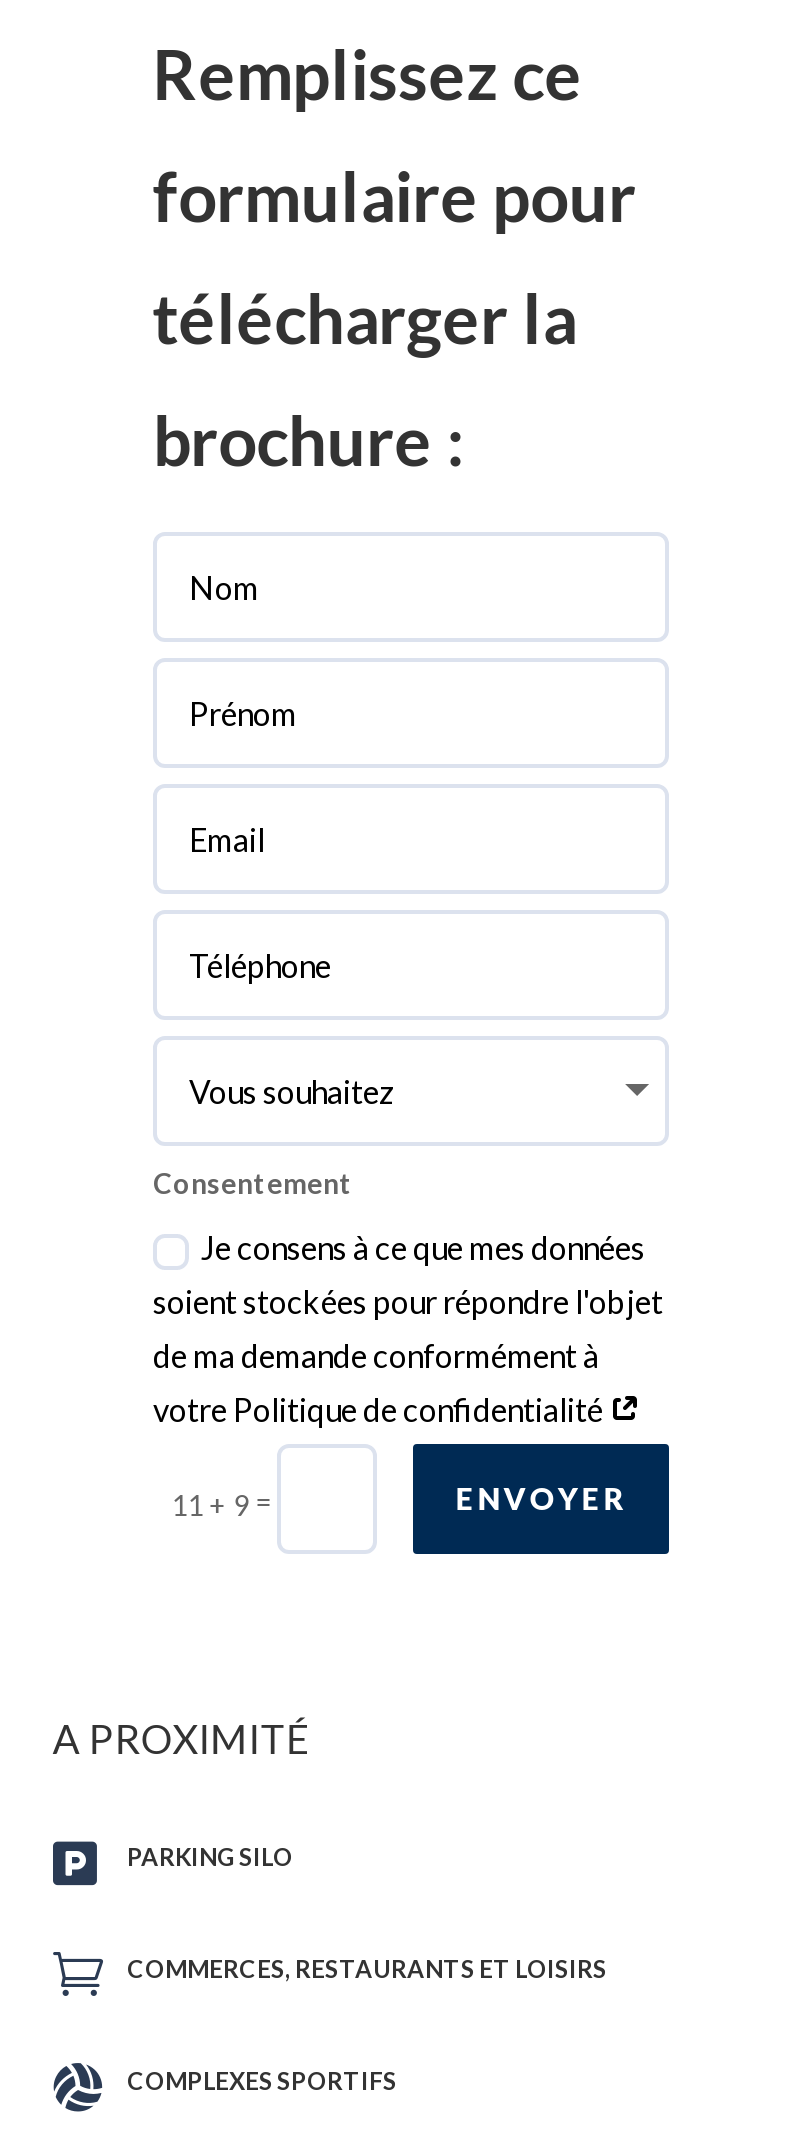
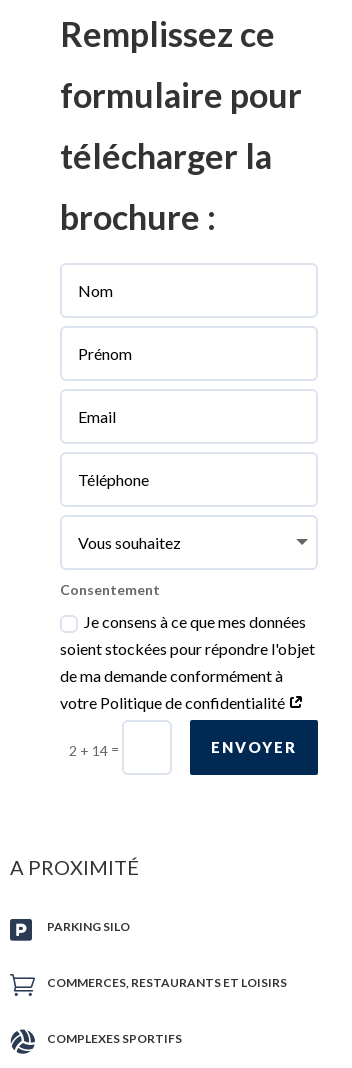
- 11 + 9 =
+ 2 + 14 =
